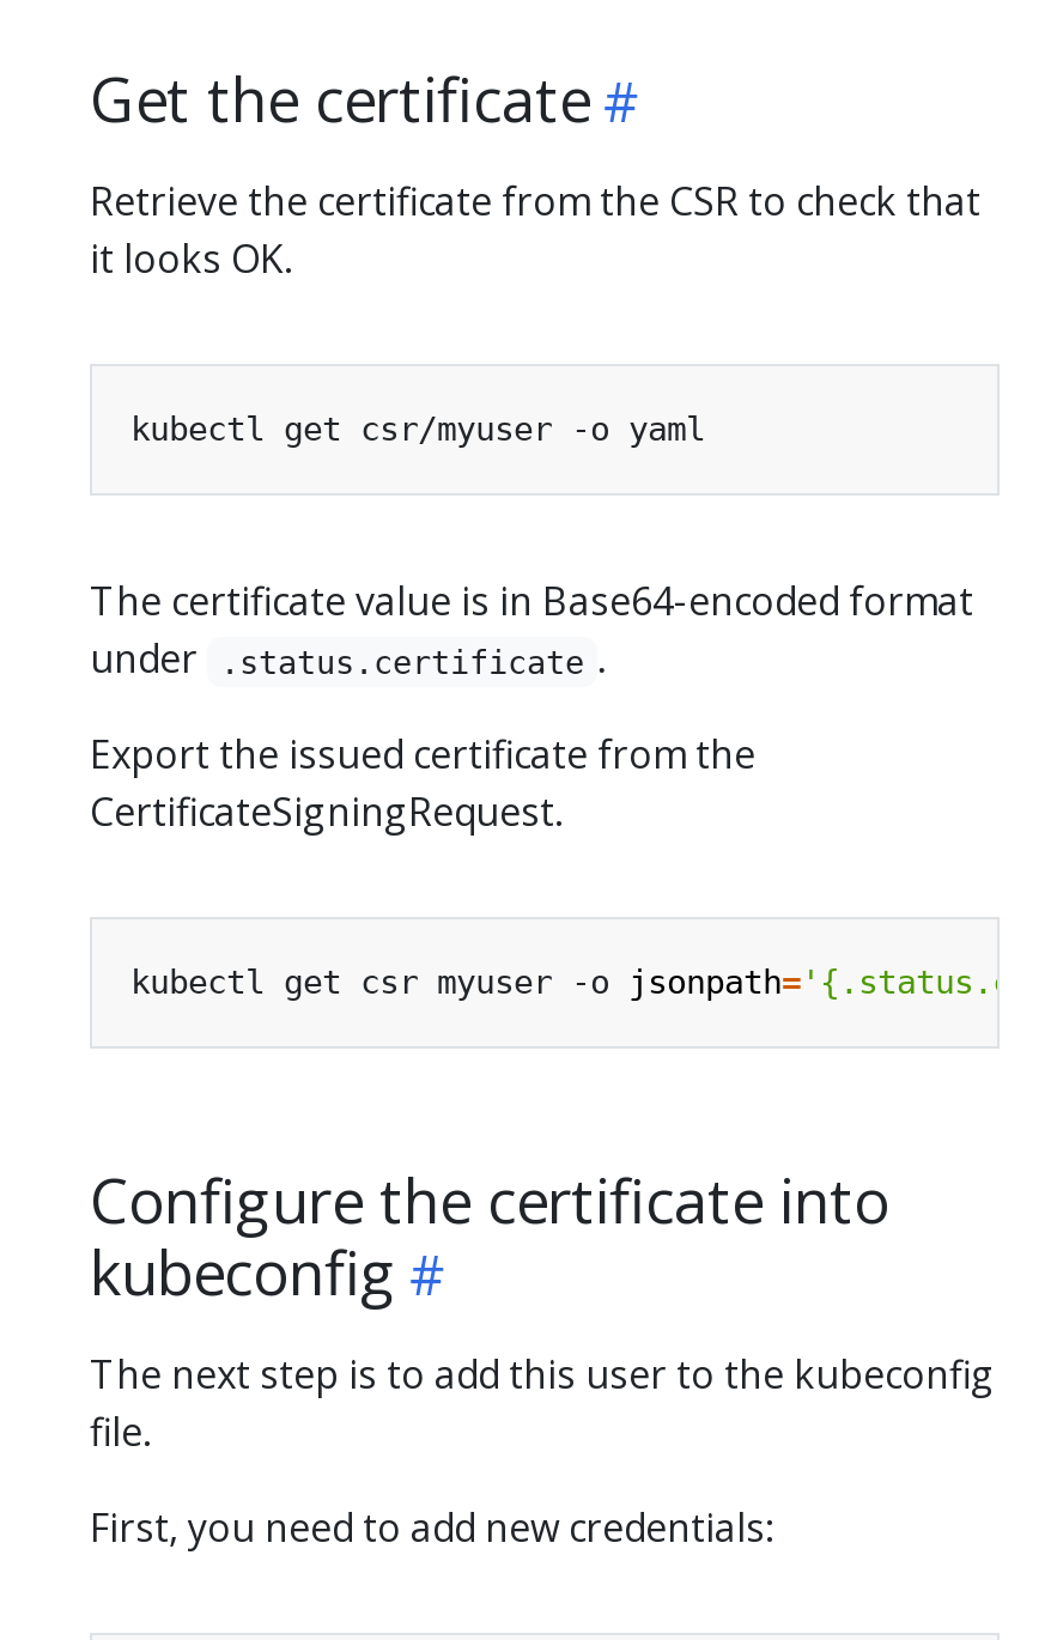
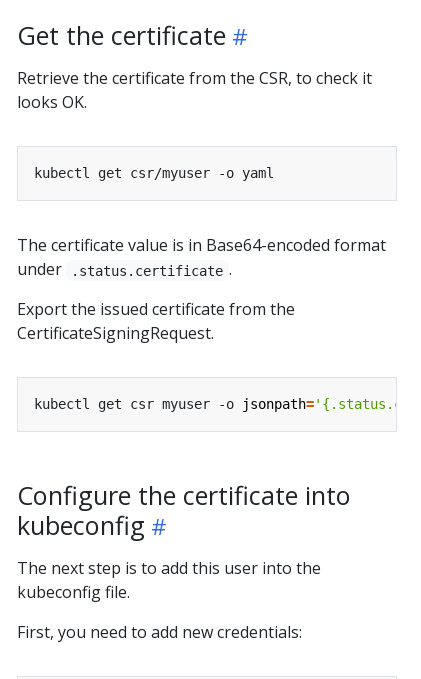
- Retrieve the certificate from the CSR to check that
- it looks OK.
+ Retrieve the certificate from the CSR, to check it
+ looks OK.

- The next step is to add this user to the kubeconfig
- file.
+ The next step is to add this user into the
+ kubeconfig file.
